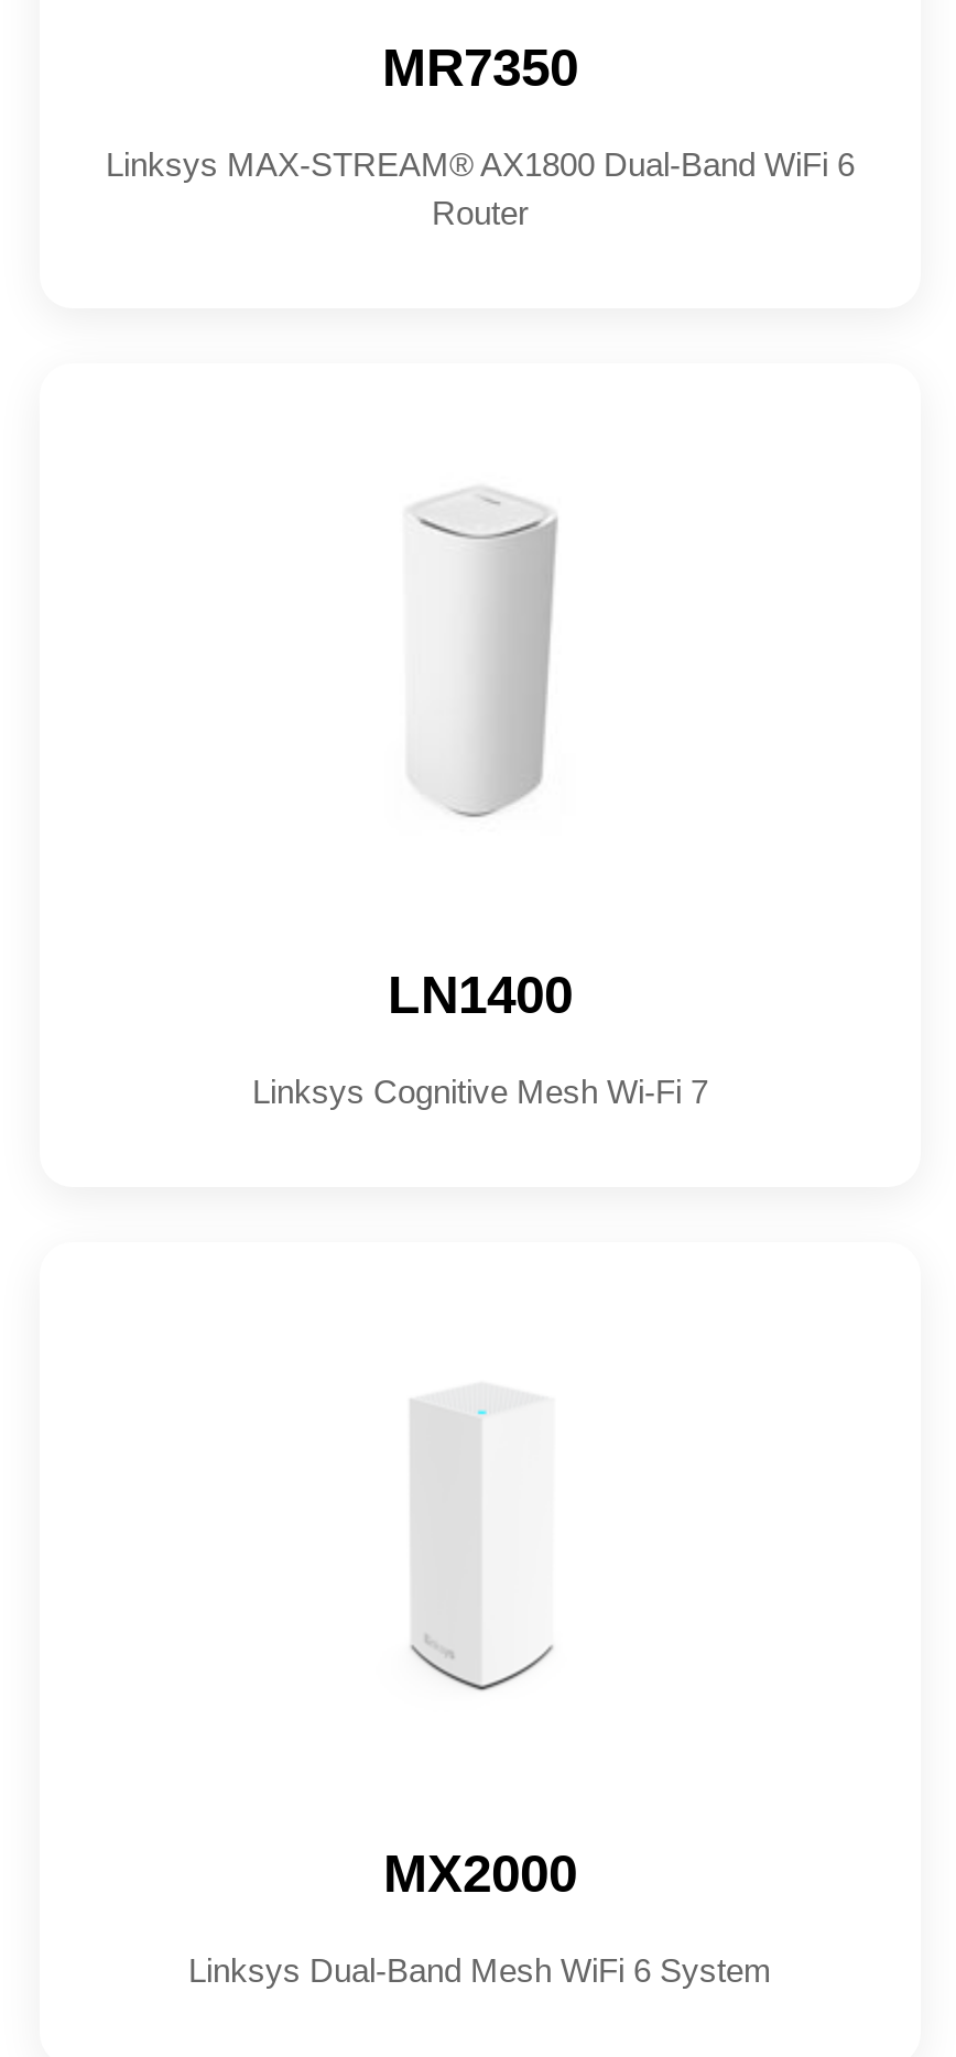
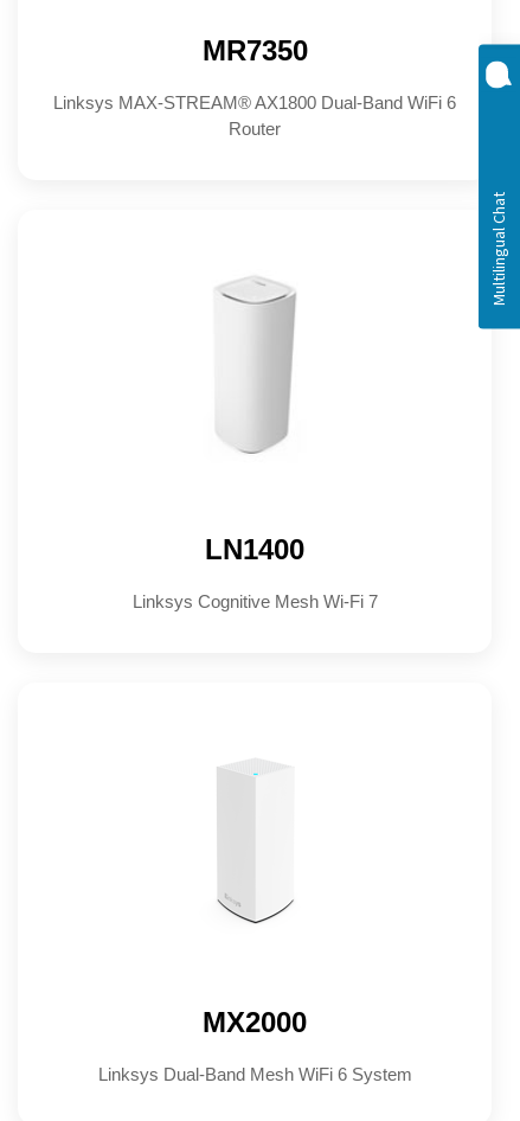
+ [image]
